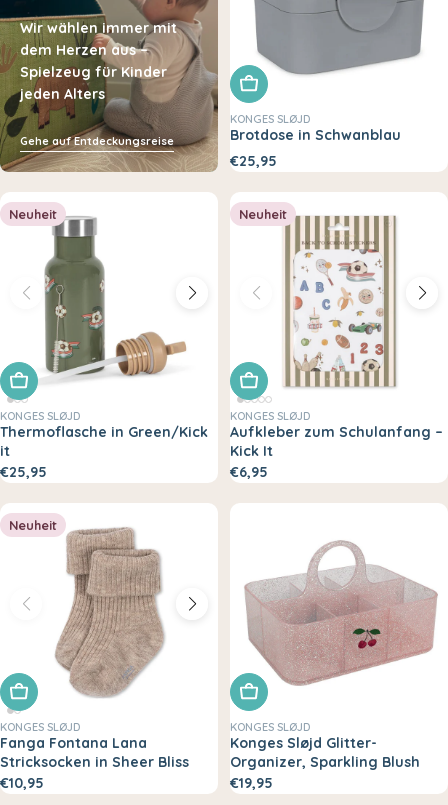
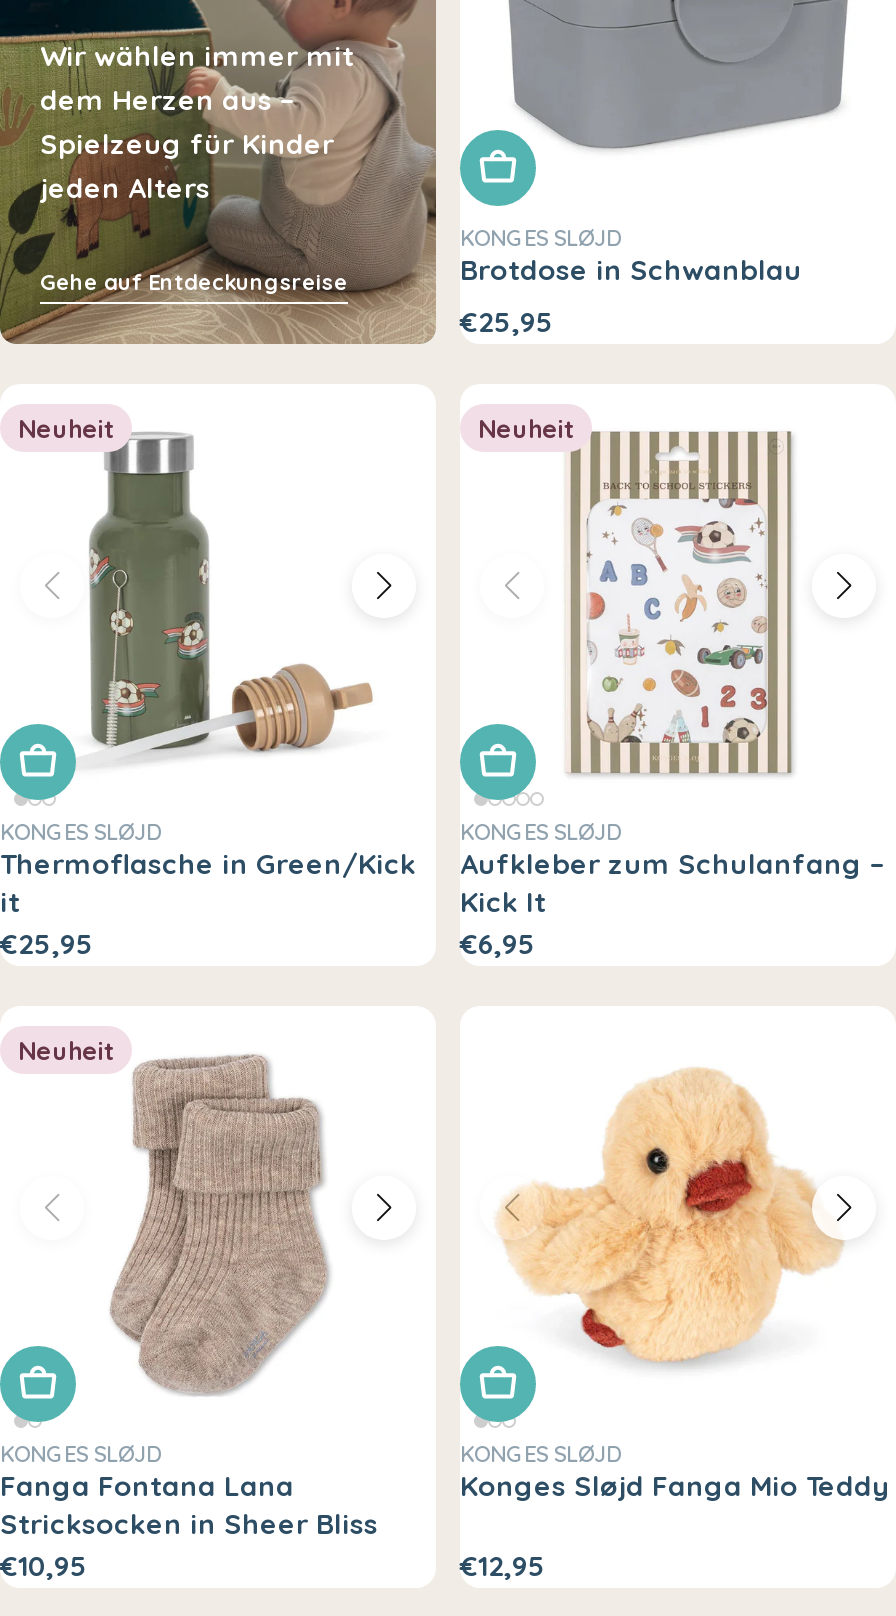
- [image]
+ [image]

- Konges Sløjd Glitter-
- Organizer, Sparkling Blush
- €19,95
+ Konges Sløjd Fanga Mio Teddy
+ €12,95
